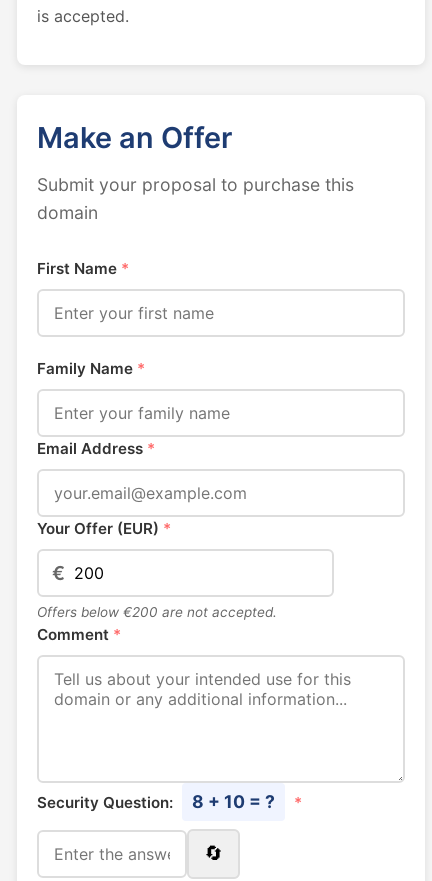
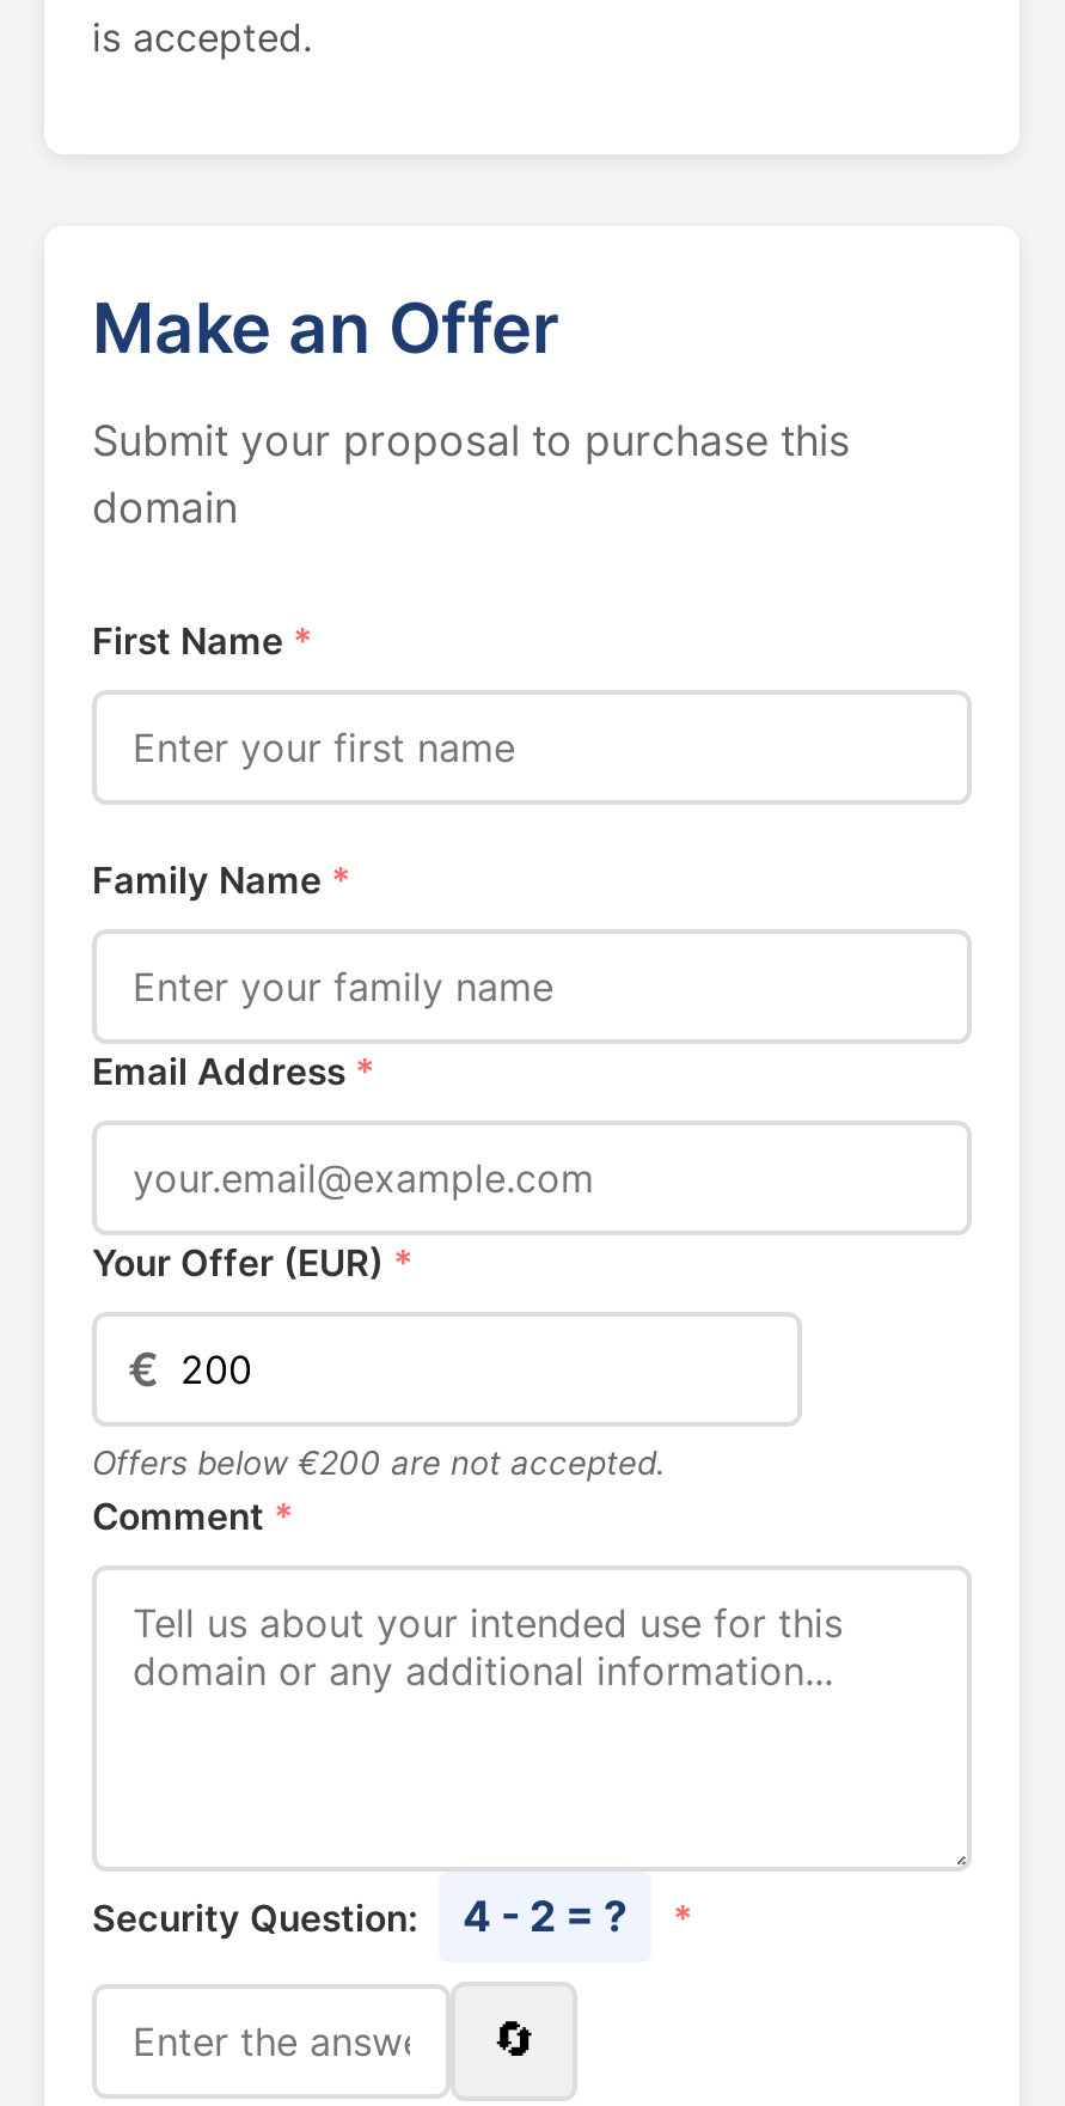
- 8 + 10 = ?
+ 4 - 2 = ?
